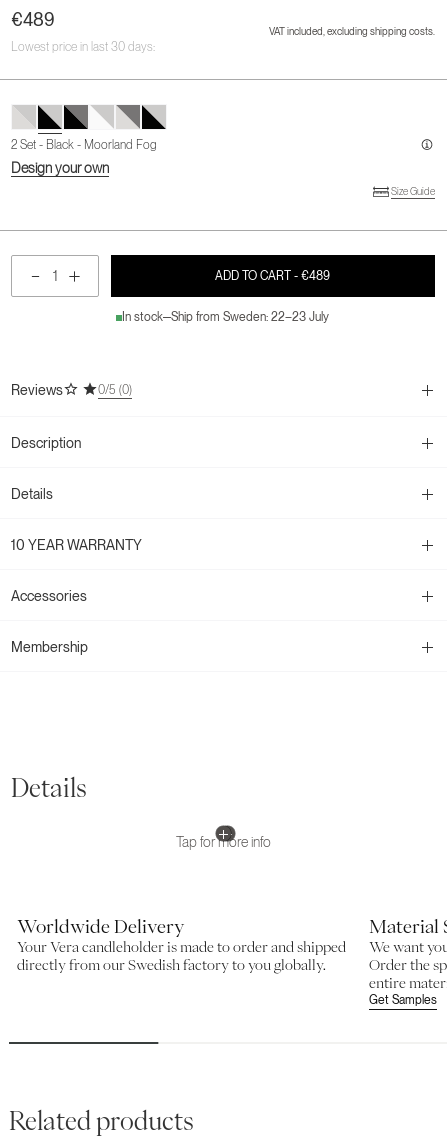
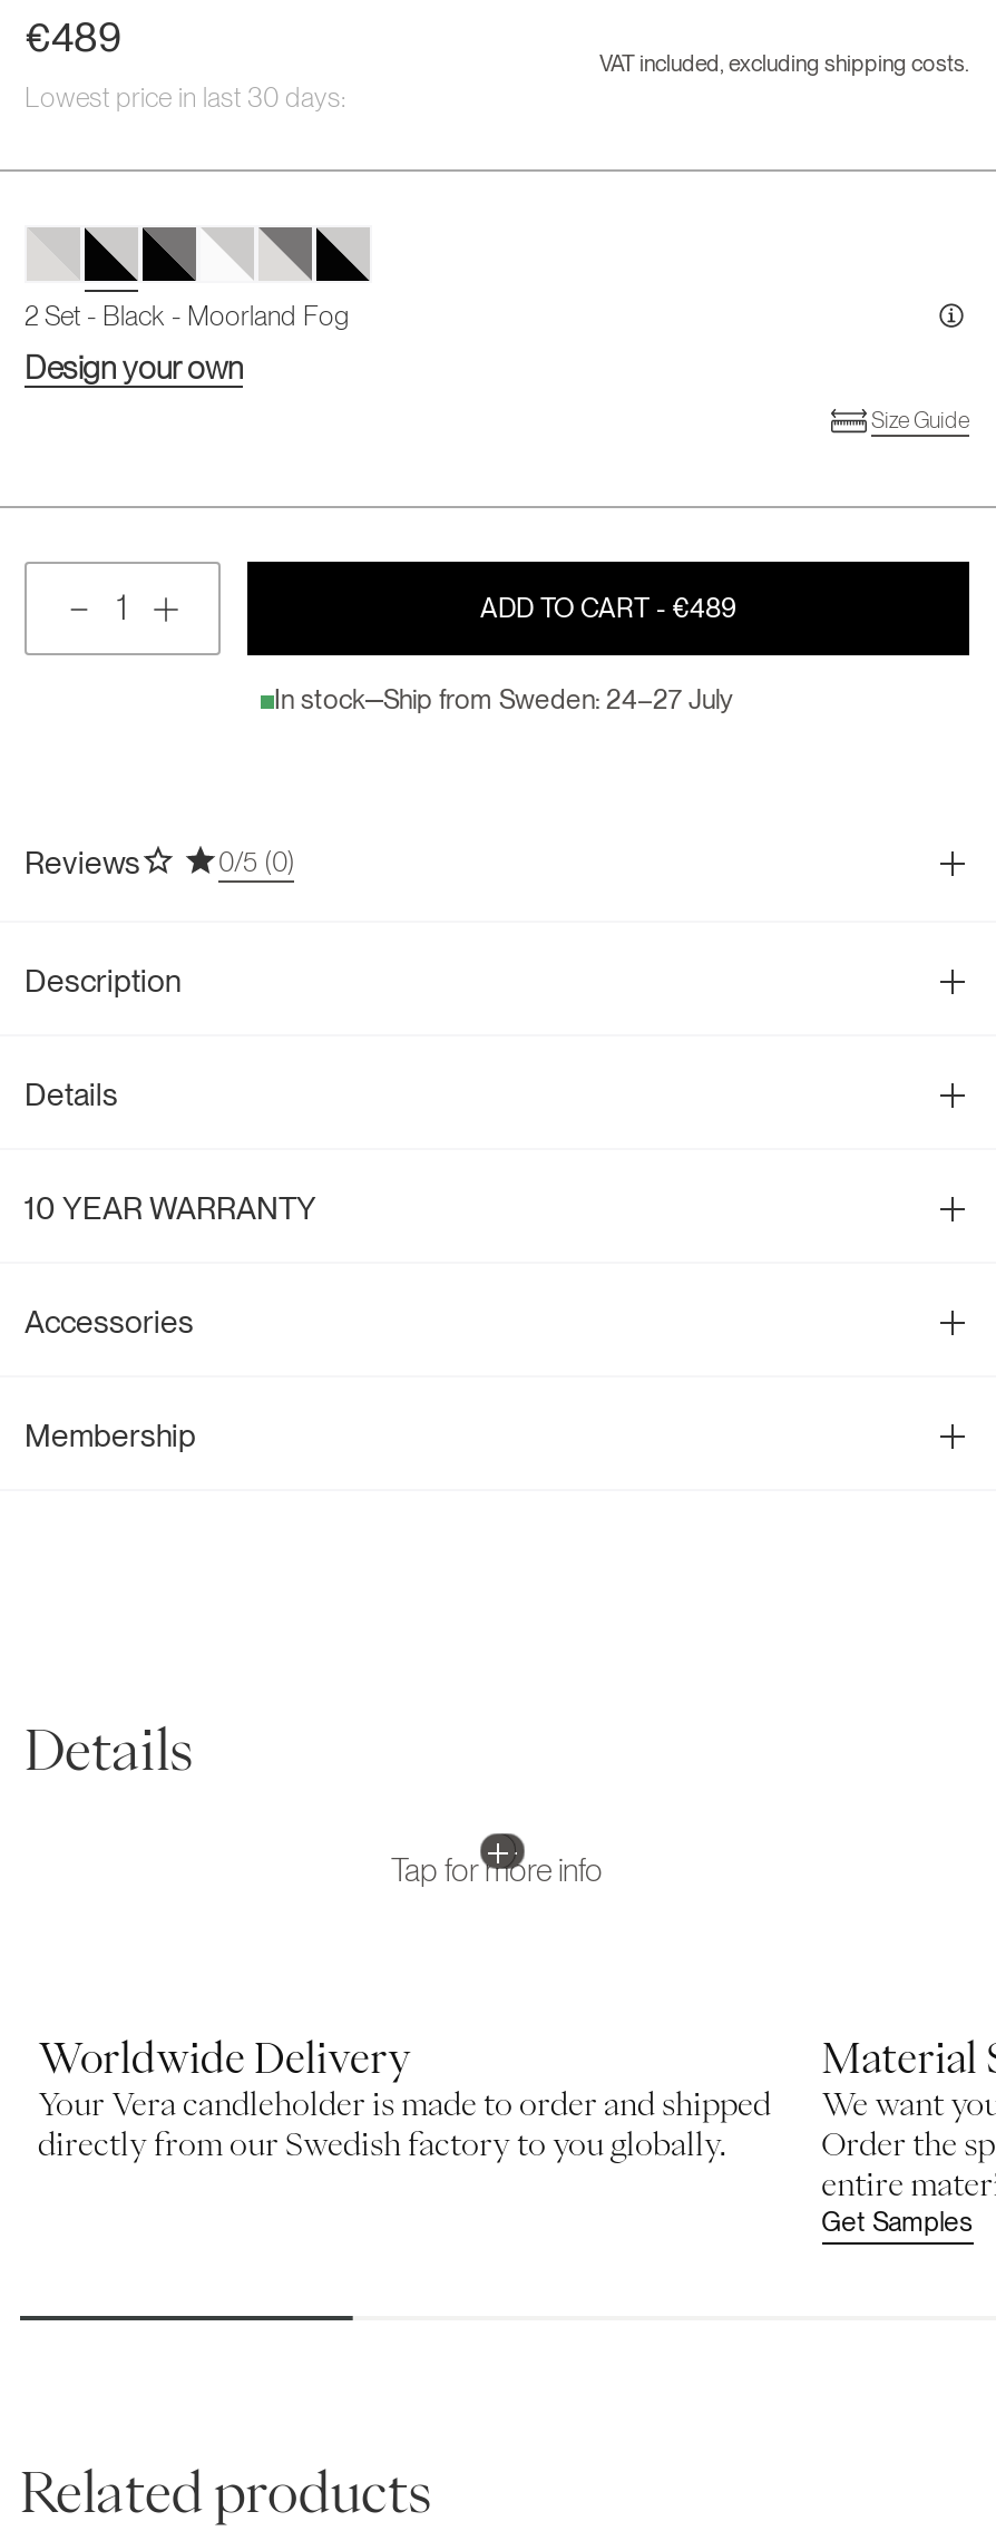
- In stock Ship from Sweden: 22–23 July
+ In stock Ship from Sweden: 24–27 July
